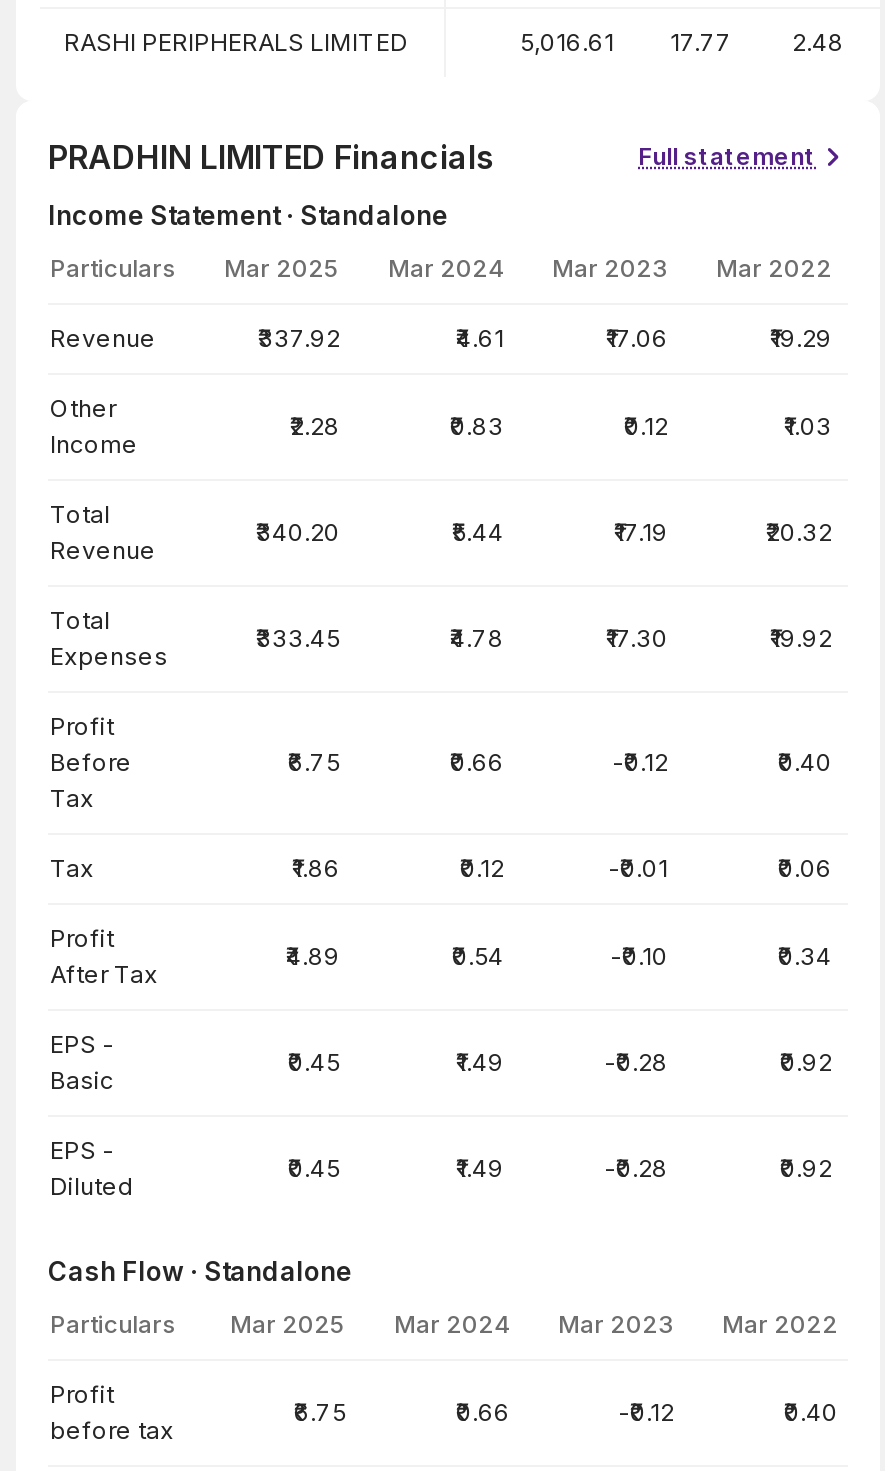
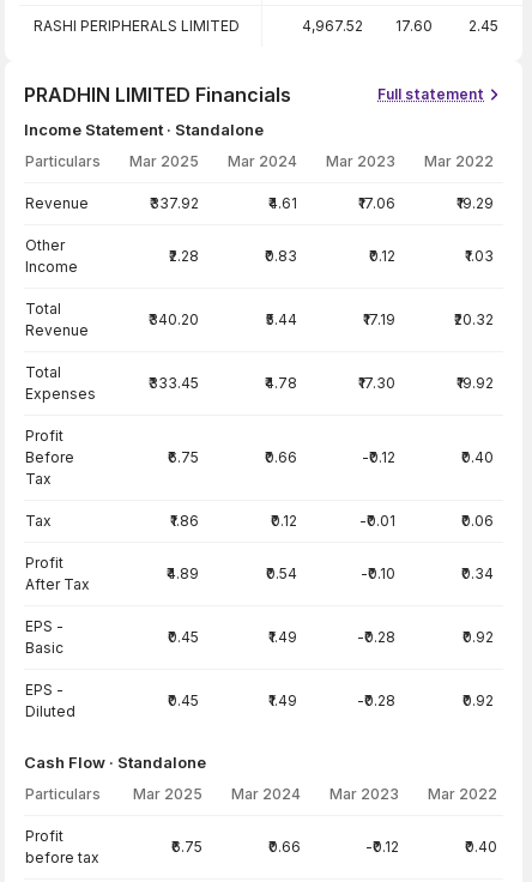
- 5,016.61
+ 4,967.52

- 17.77
+ 17.60

- 2.48
+ 2.45
